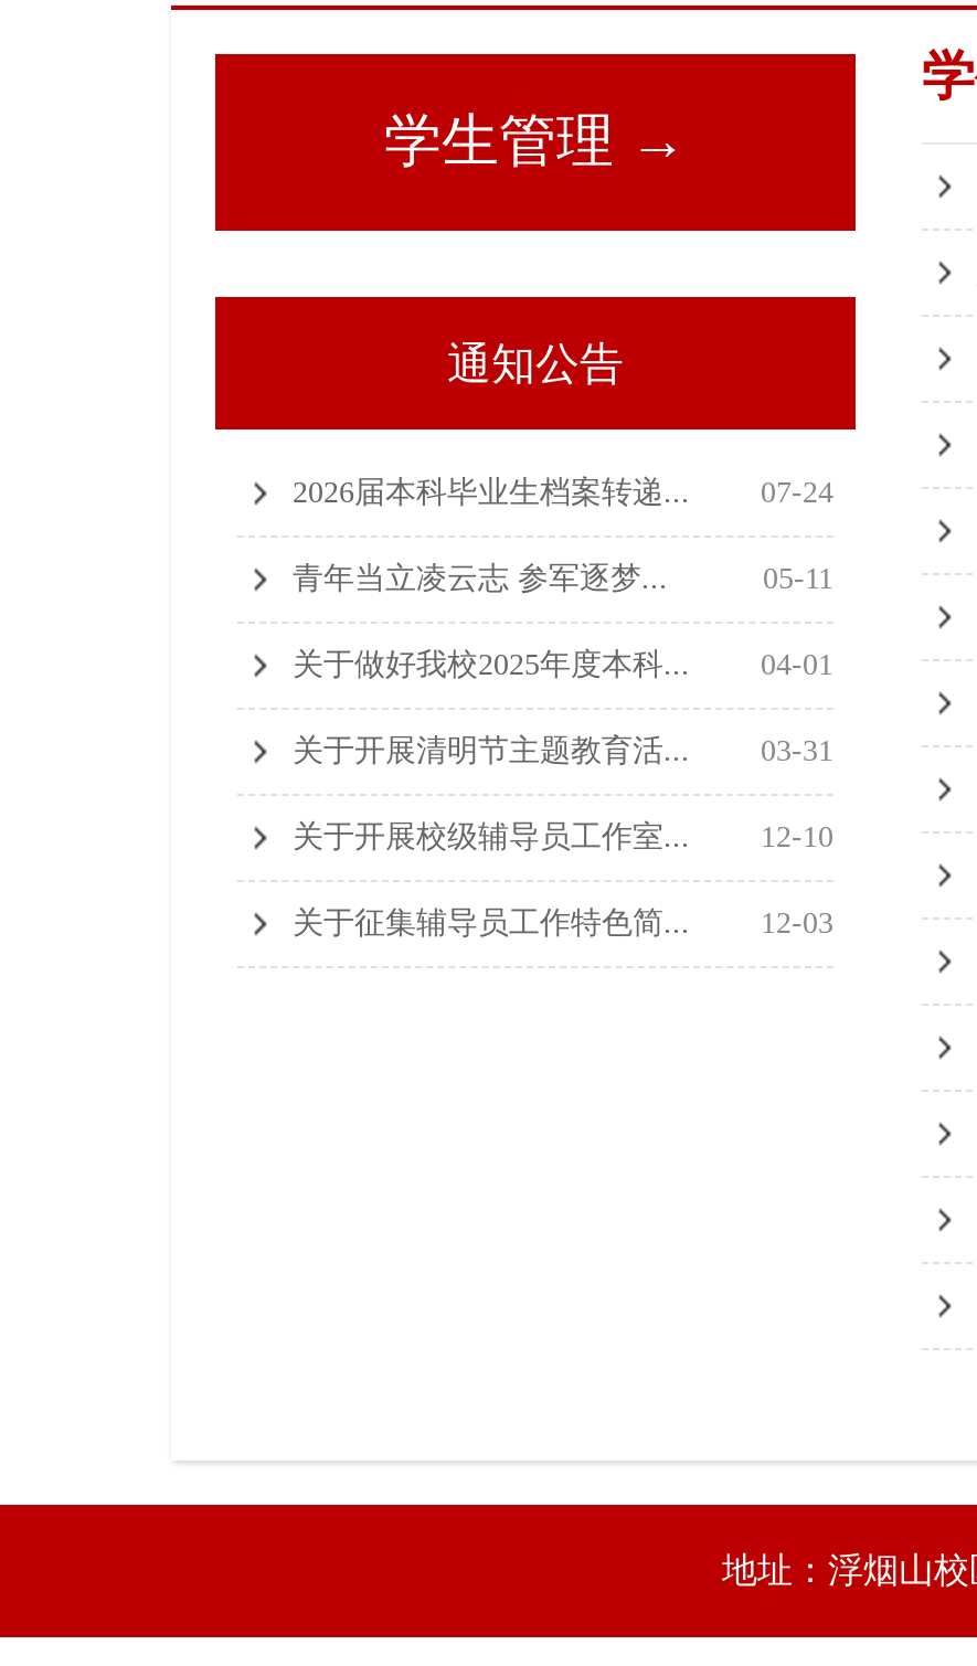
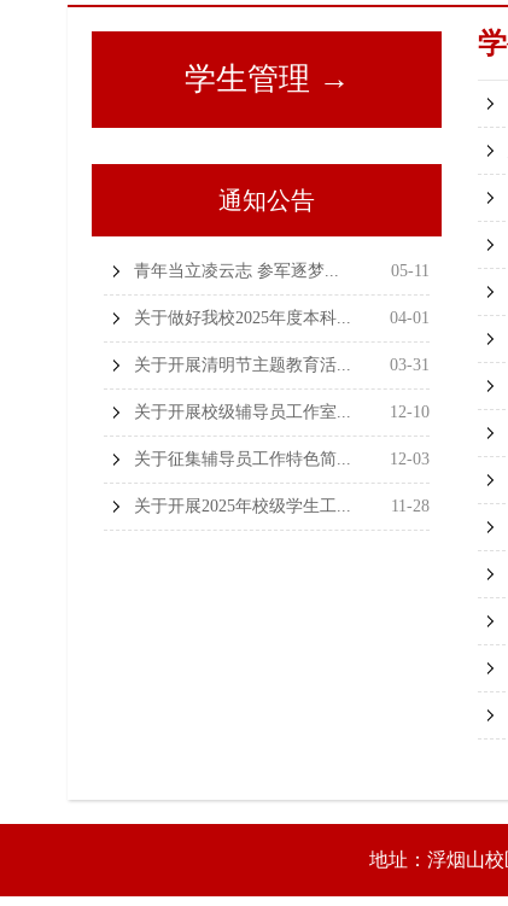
- 2026届本科毕业生档案转递...
- 07-24

moved up: 青年当立凌云志 参军逐梦... | 05-11 | 关于做好我校2025年度本科... | ... | 关于征集辅导员工作特色简... | 12-03

+ 关于开展2025年校级学生工...
+ 11-28
